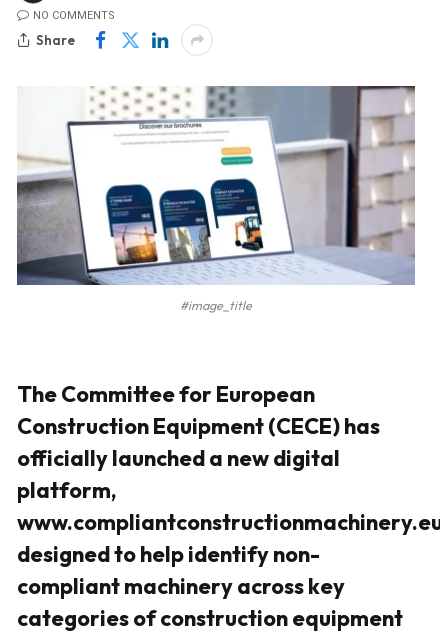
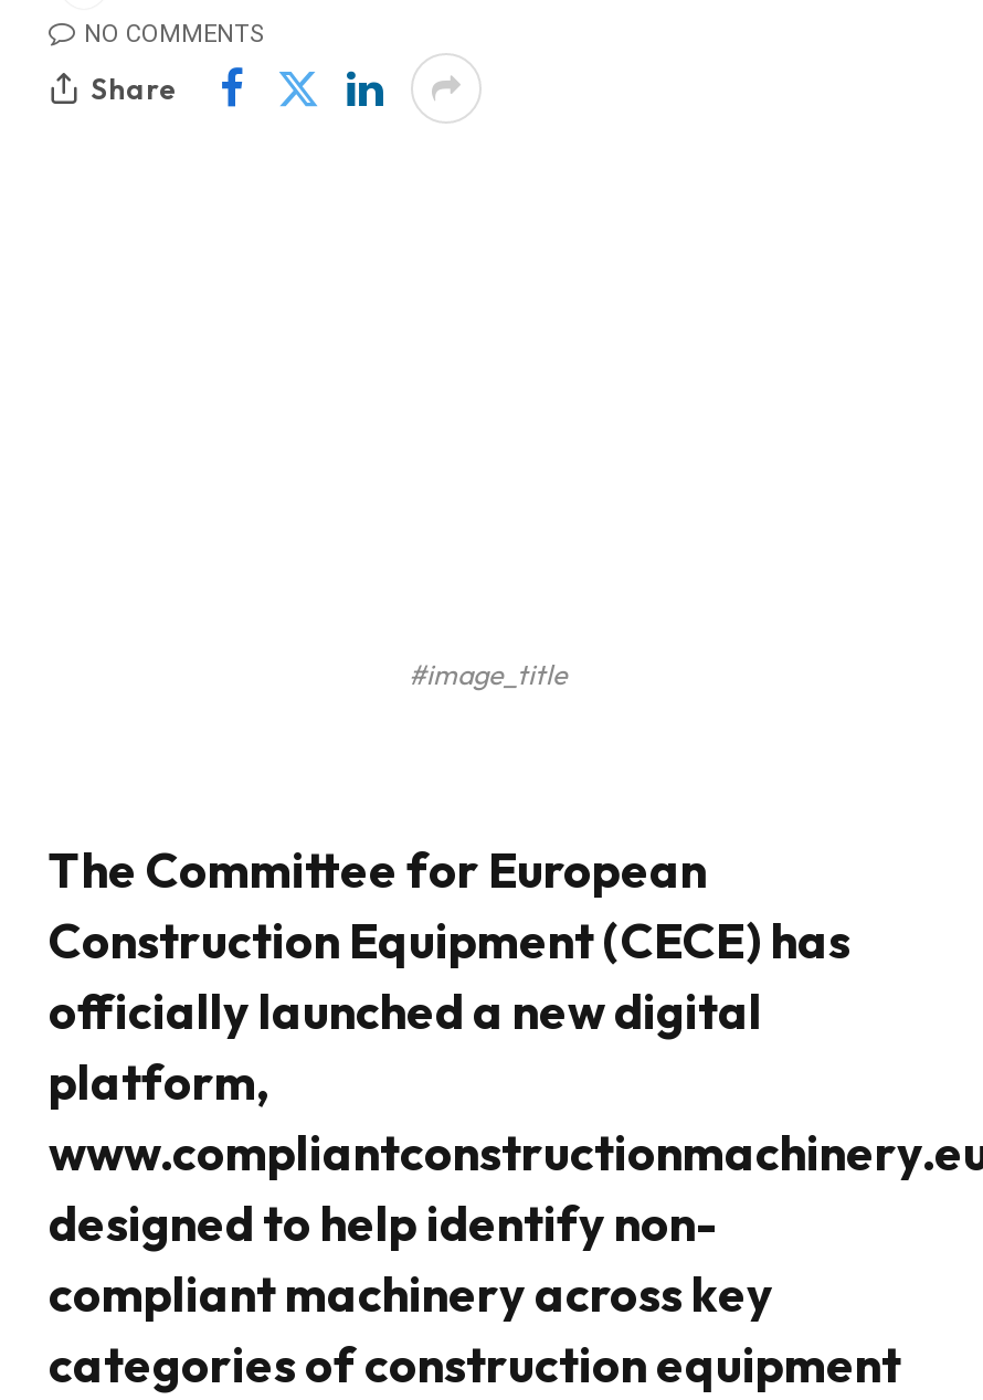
- [image]
